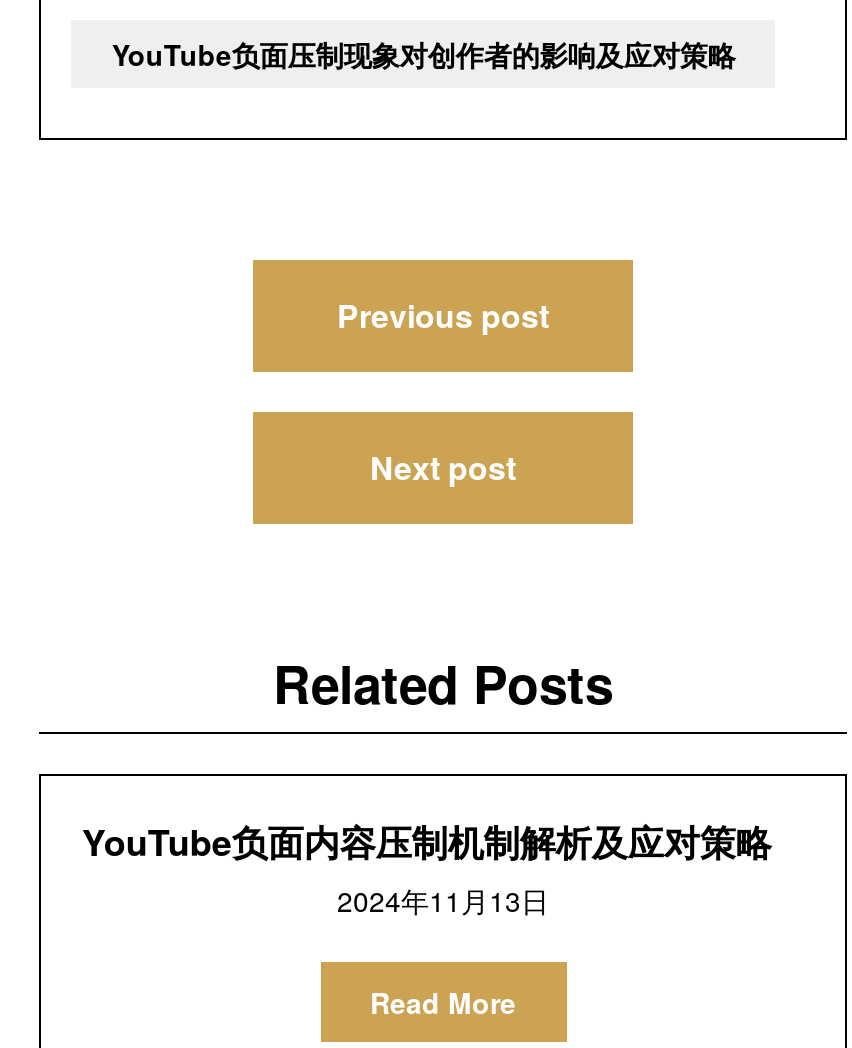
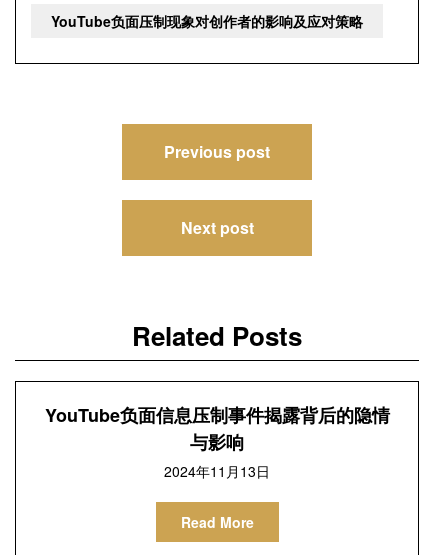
- YouTube负面内容压制机制解析及应对策略
+ YouTube负面信息压制事件揭露背后的隐情
+ 与影响
